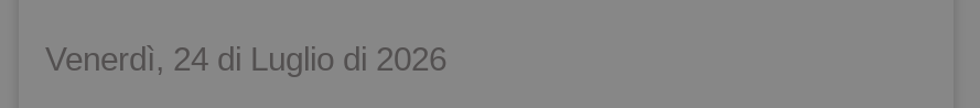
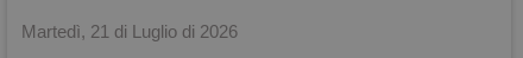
- Venerdì, 24 di Luglio di 2026
+ Martedì, 21 di Luglio di 2026
